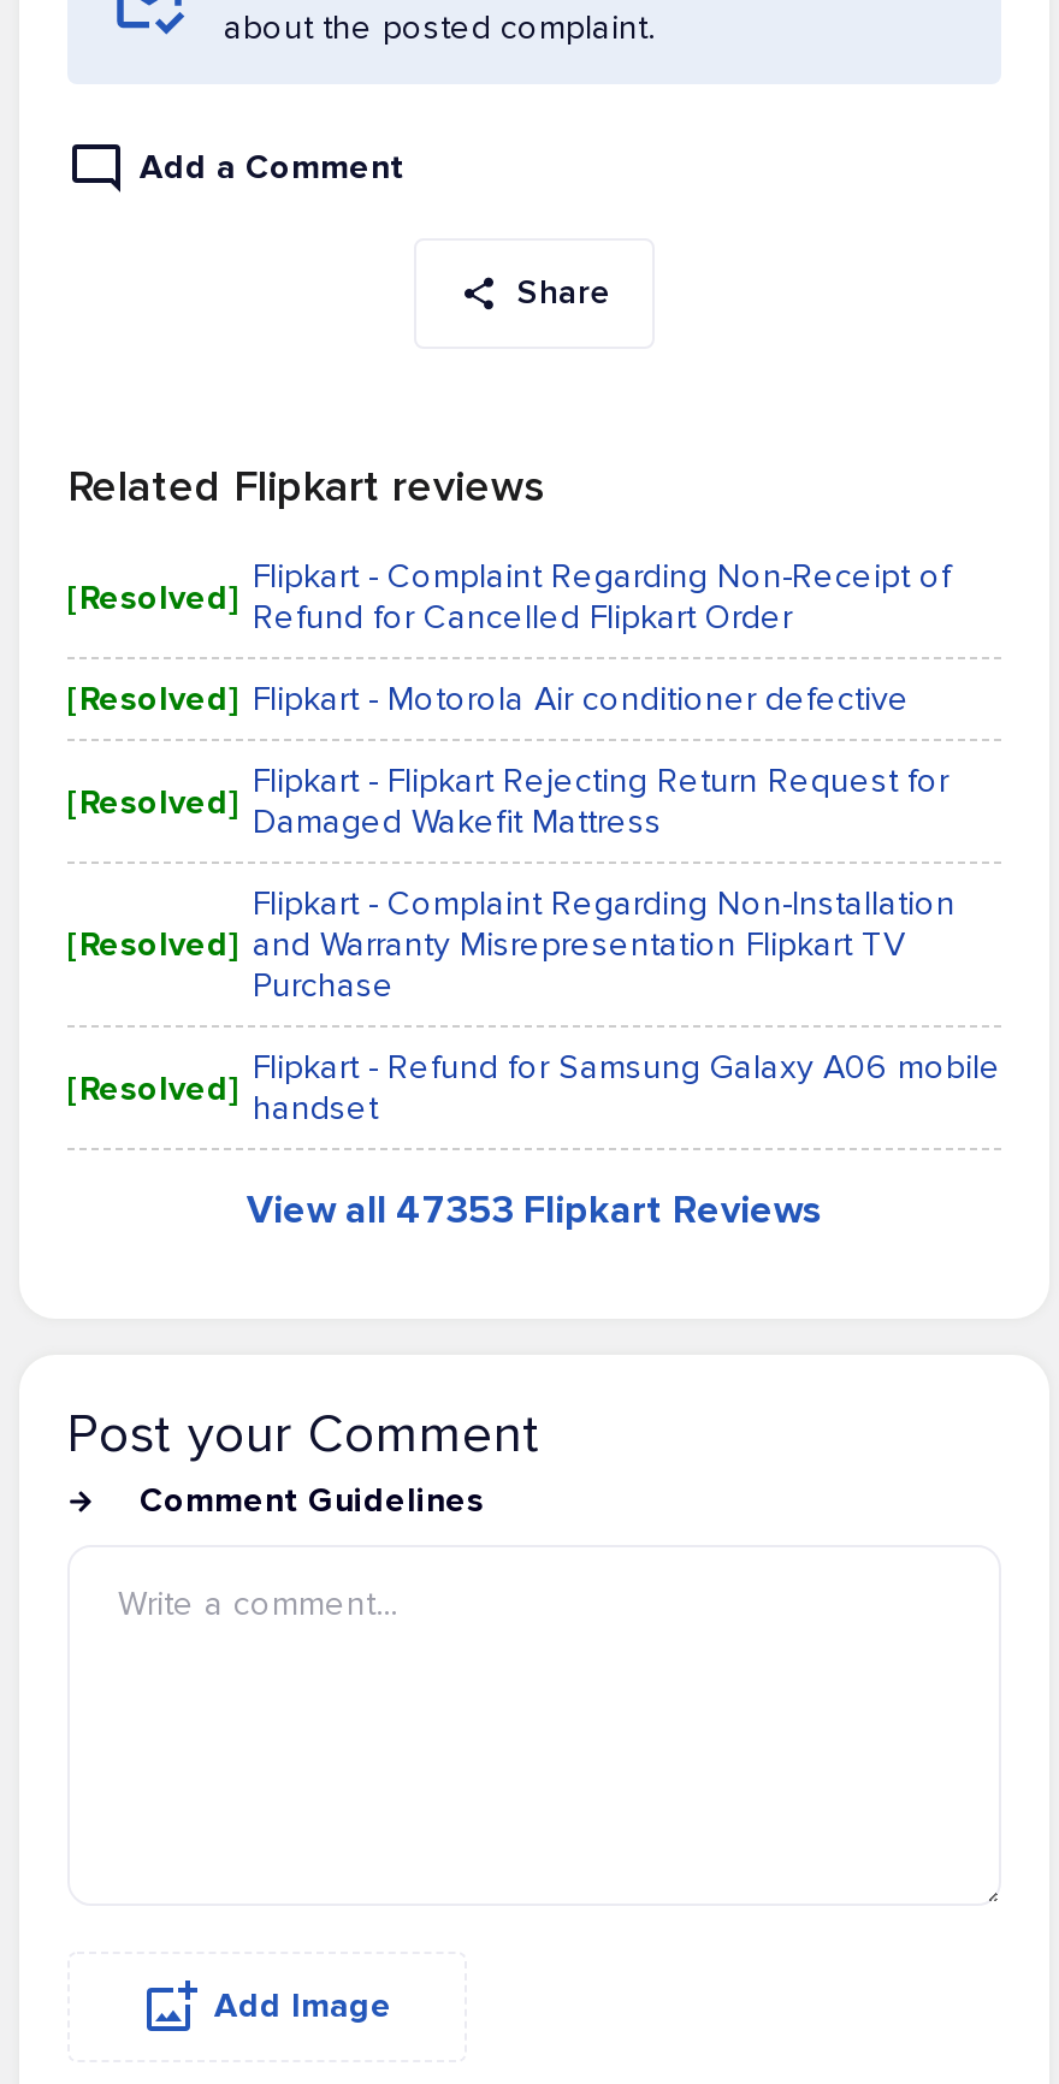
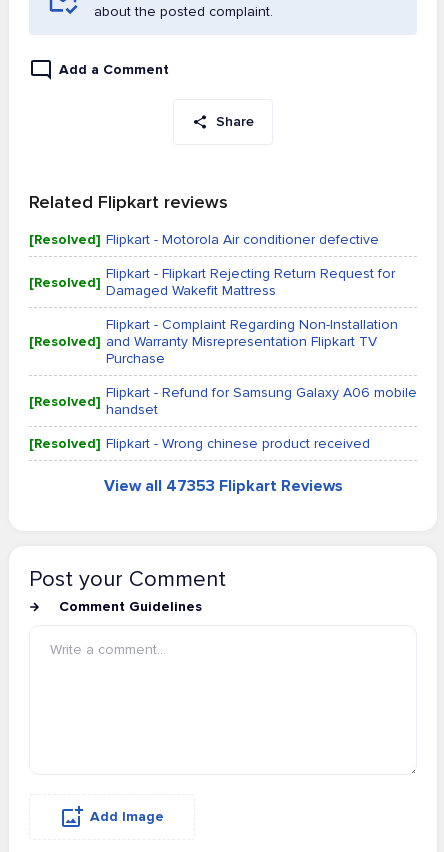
- [Resolved] Flipkart - Complaint Regarding Non-Receipt of
- Refund for Cancelled Flipkart Order

moved up: [Resolved] Flipkart - Motorola Air conditioner defective | [Resolved] Flipkart - Flipkart Rejecting Return Request for | Damaged Wakefit Mattress | ... | [Resolved] Flipkart - Refund for Samsung Galaxy A06 mobile | handset

+ [Resolved] Flipkart - Wrong chinese product received
